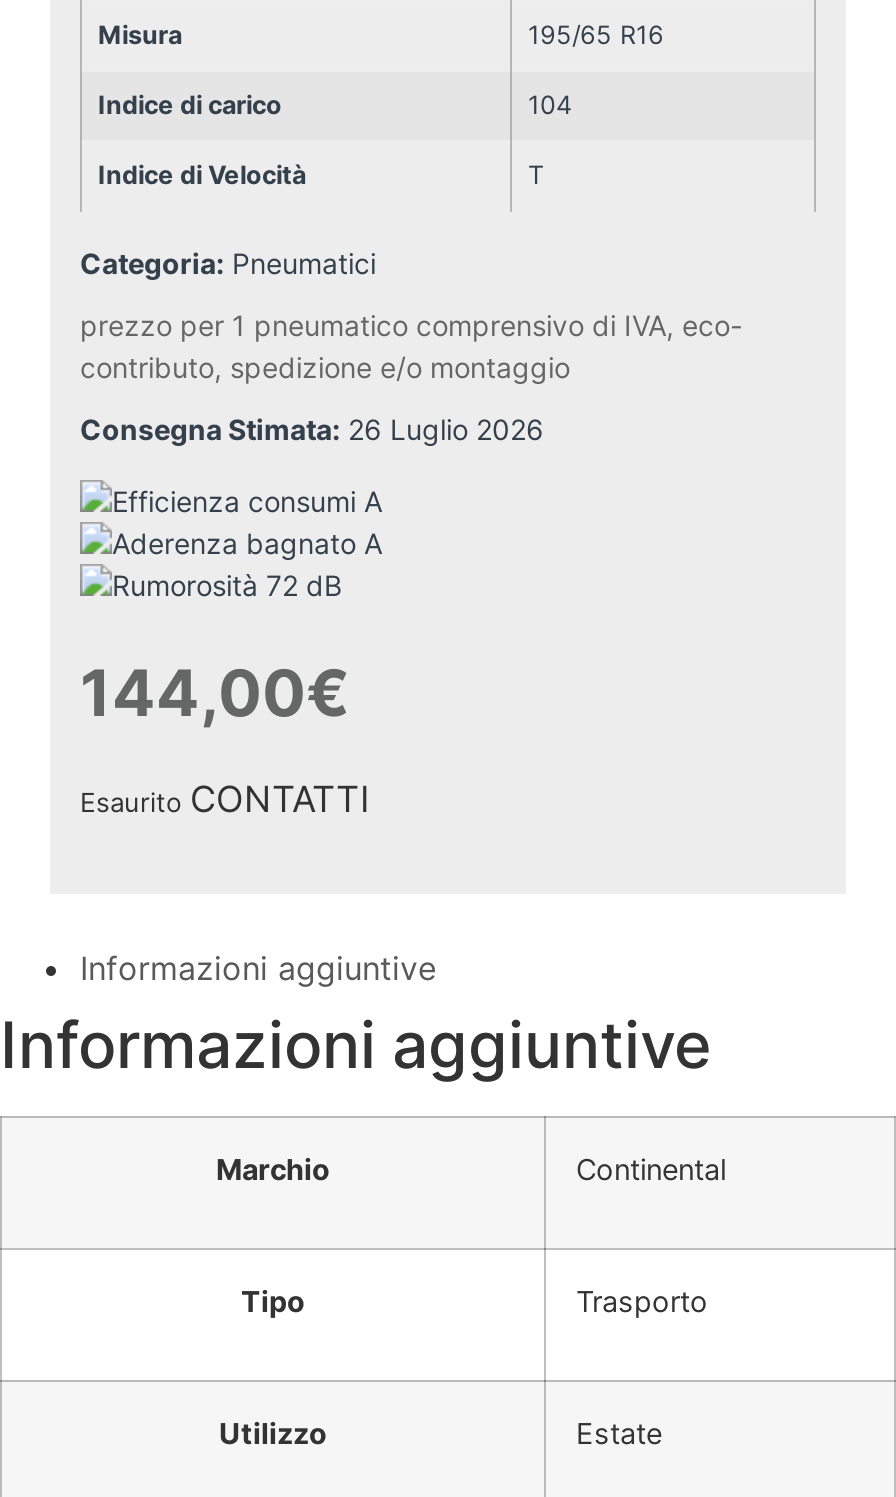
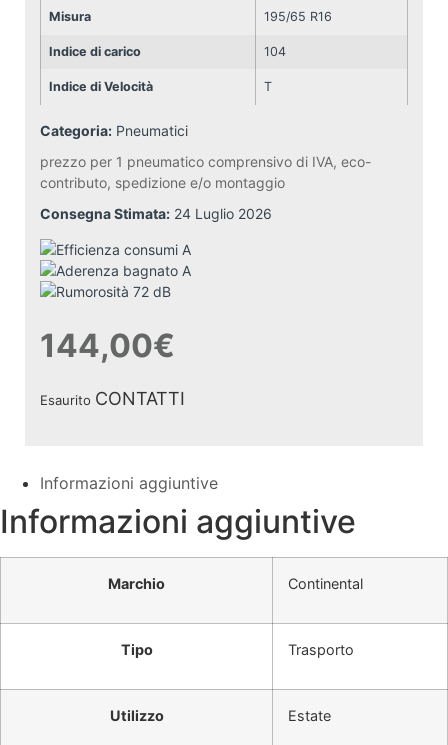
- Consegna Stimata: 26 Luglio 2026
+ Consegna Stimata: 24 Luglio 2026
